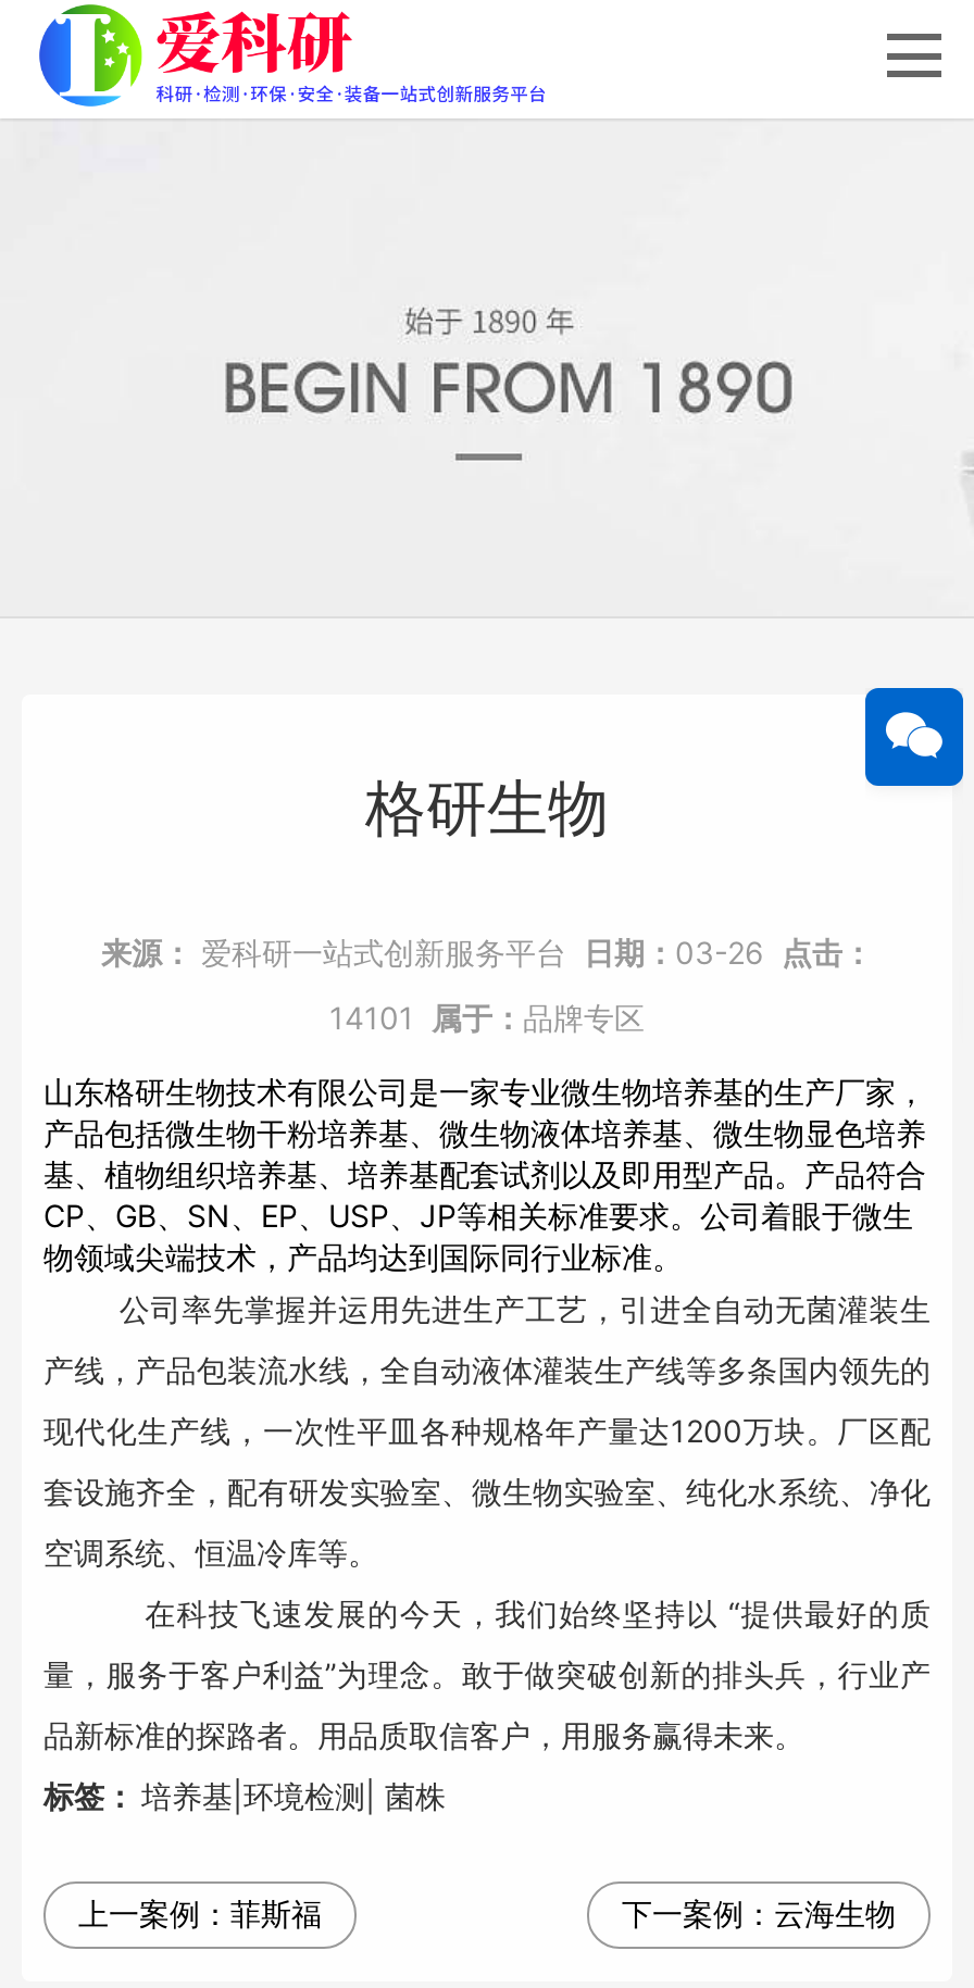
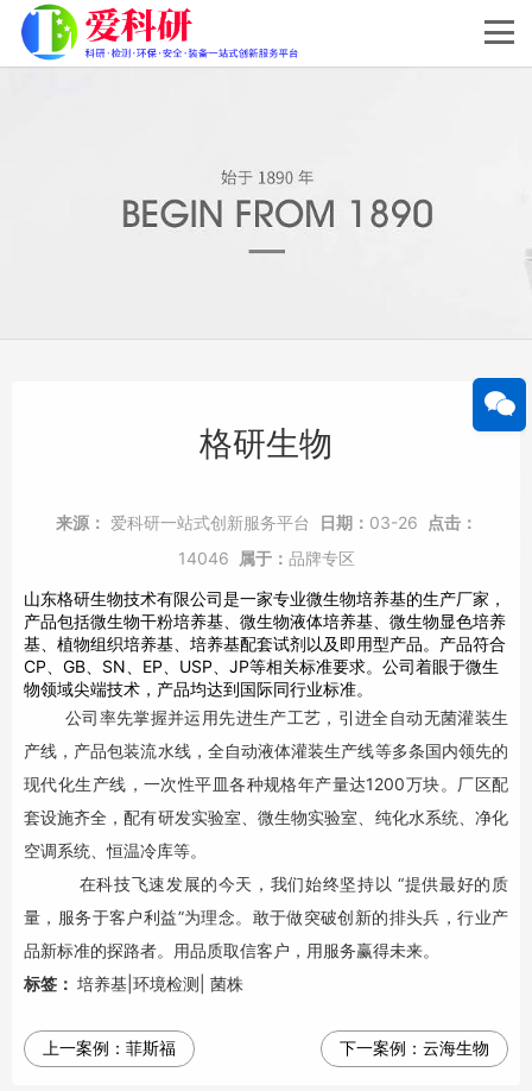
- 14101属于：品牌专区
+ 14046属于：品牌专区
